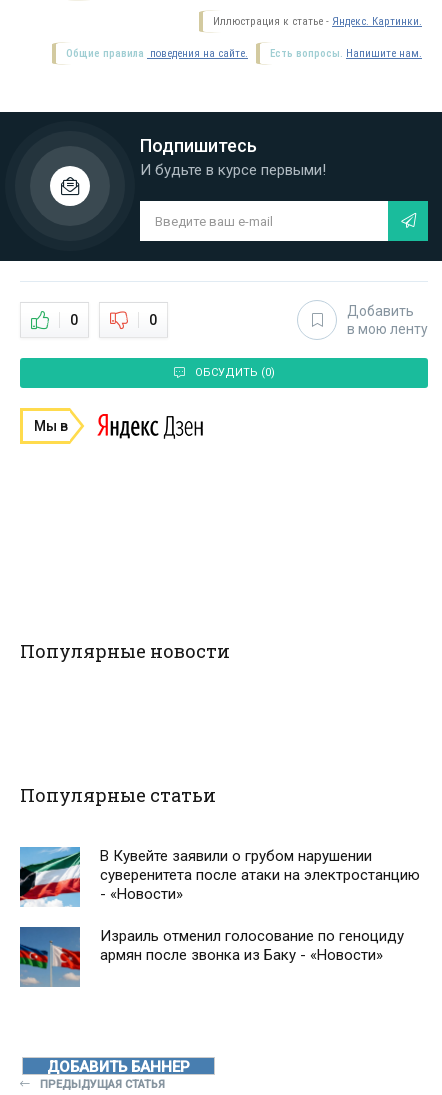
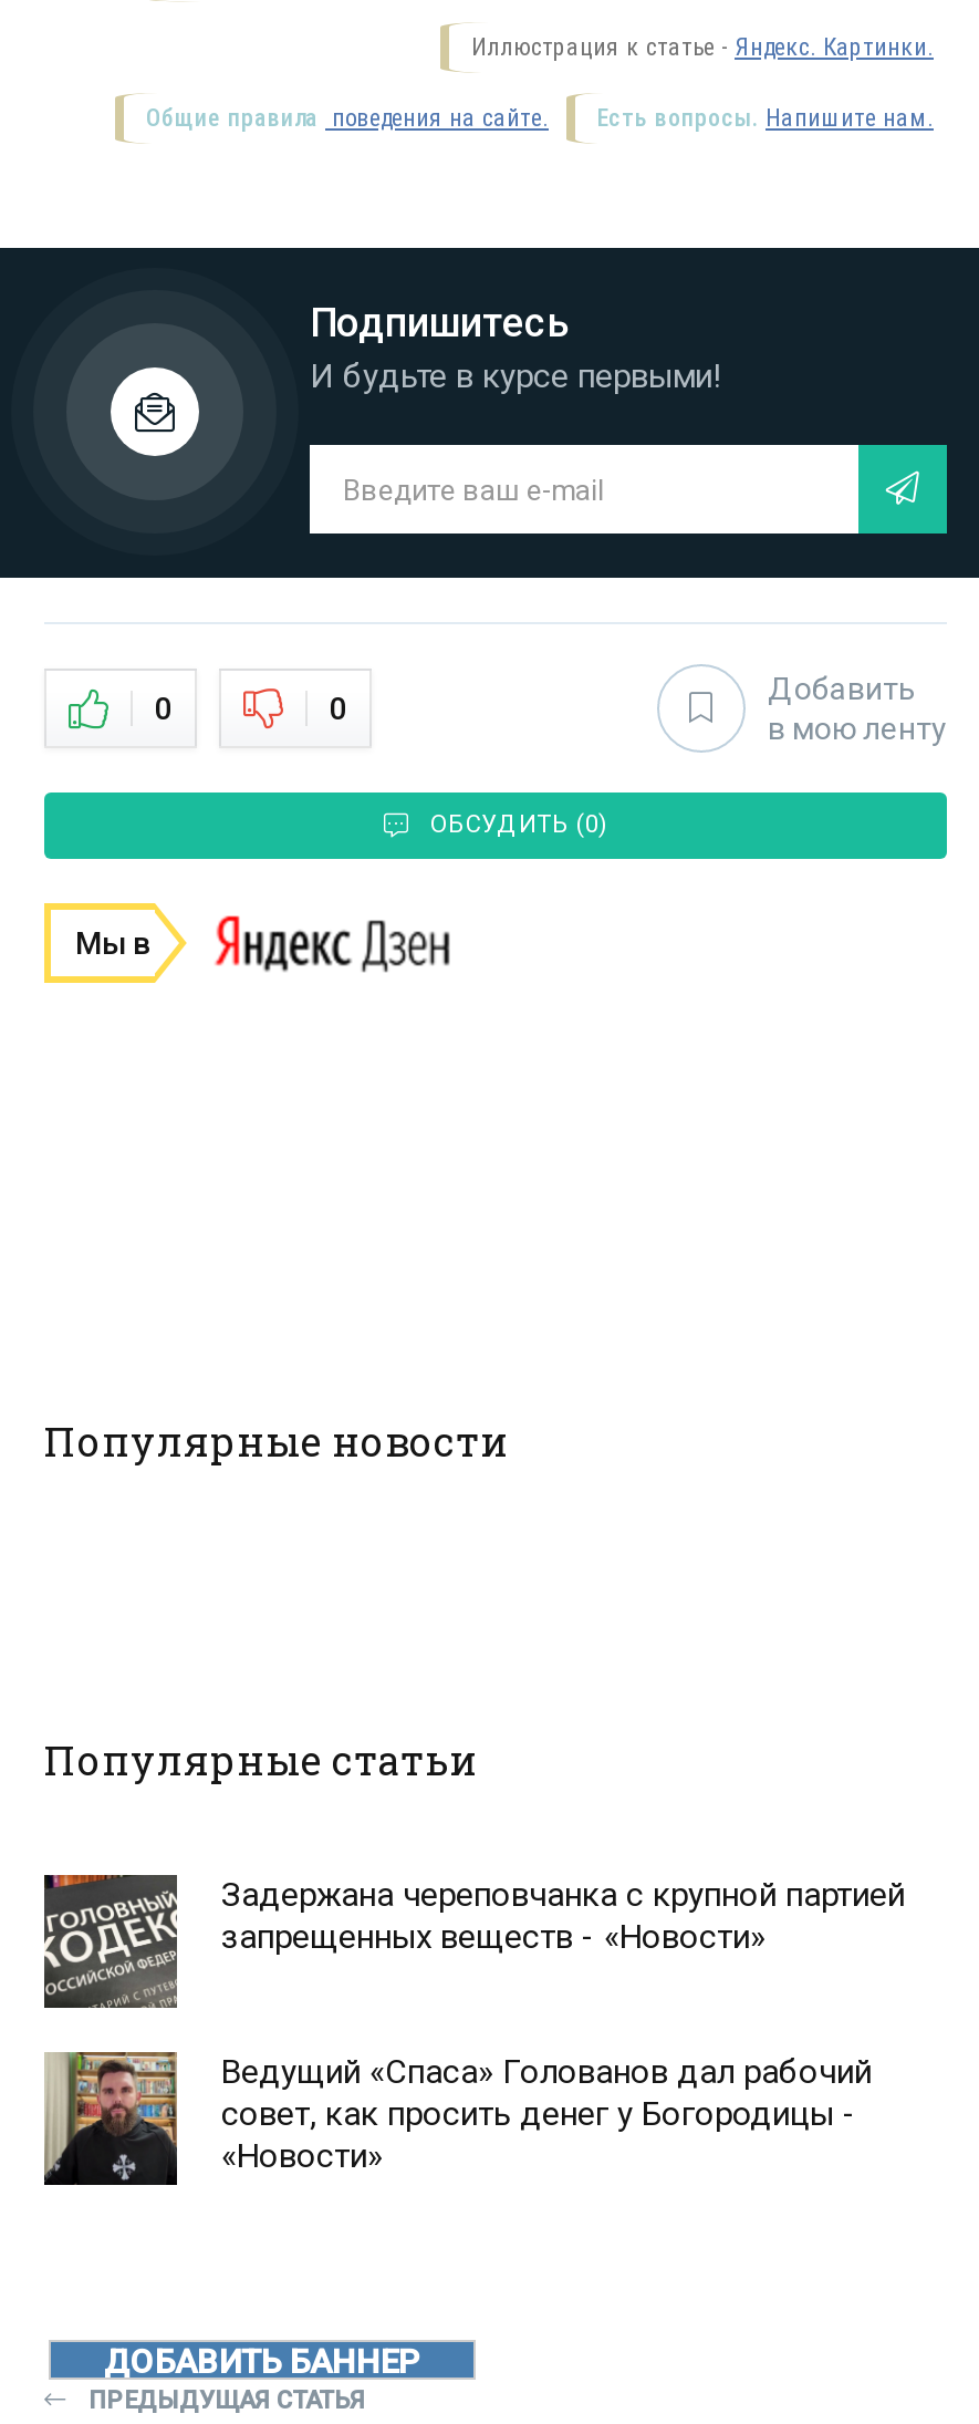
- [image]
- В Кувейте заявили о грубом нарушении
- суверенитета после атаки на электростанцию
- - «Новости»
+ [image]
+ Задержана череповчанка с крупной партией
+ запрещенных веществ - «Новости»

- [image]
- Израиль отменил голосование по геноциду
- армян после звонка из Баку - «Новости»
+ [image]
+ Ведущий «Спаса» Голованов дал рабочий
+ совет, как просить денег у Богородицы -
+ «Новости»
